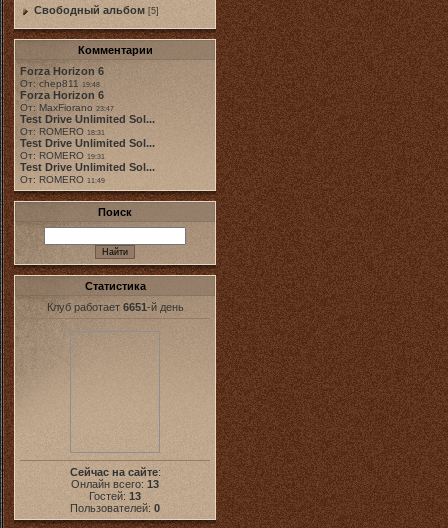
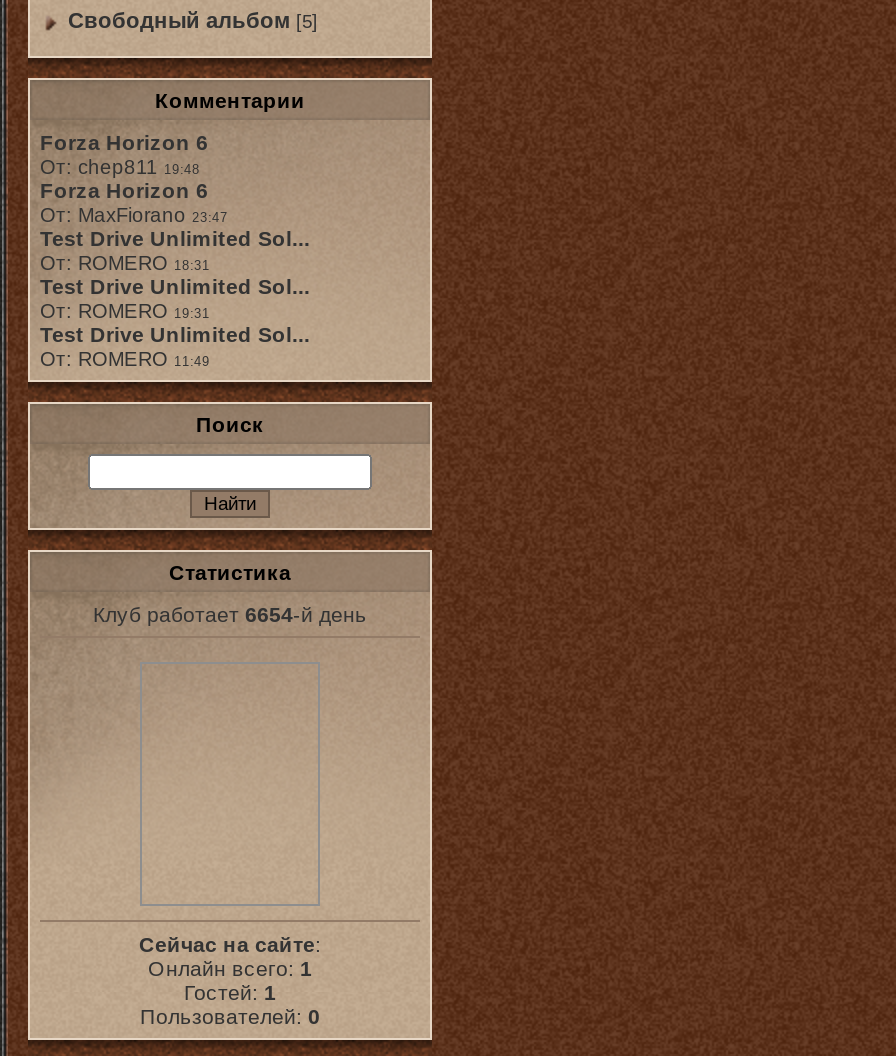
- Клуб работает 6651-й день
+ Клуб работает 6654-й день

- Онлайн всего: 13
+ Онлайн всего: 1

- Гостей: 13
+ Гостей: 1
